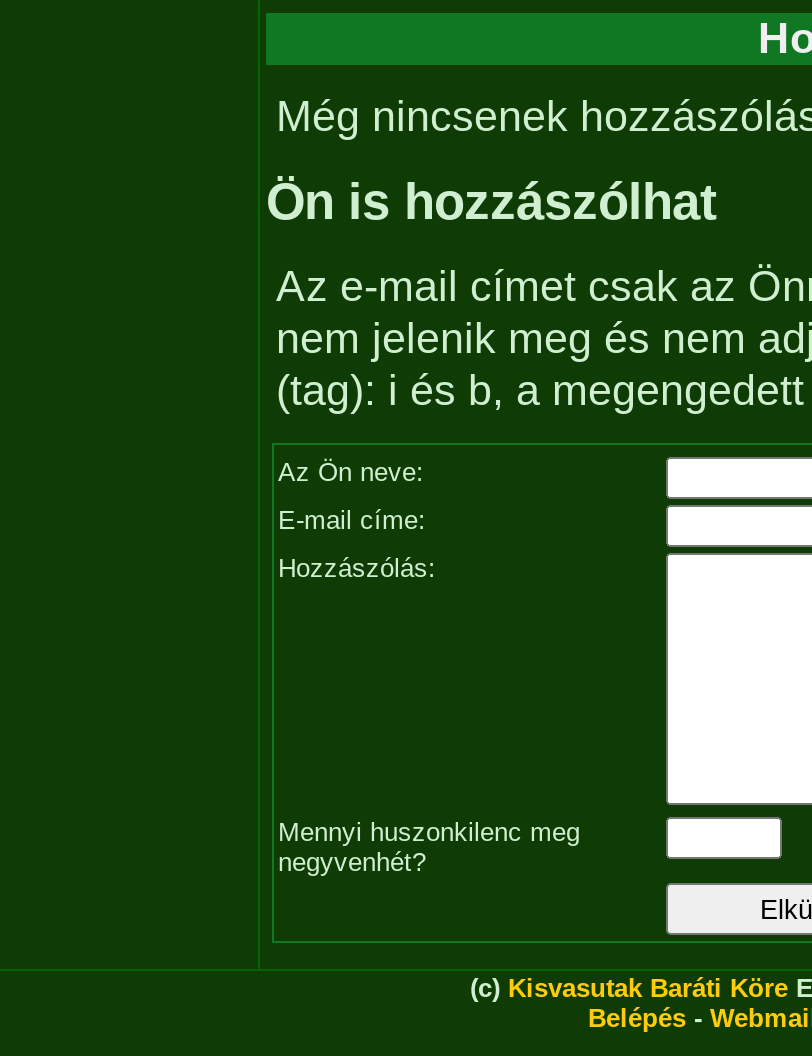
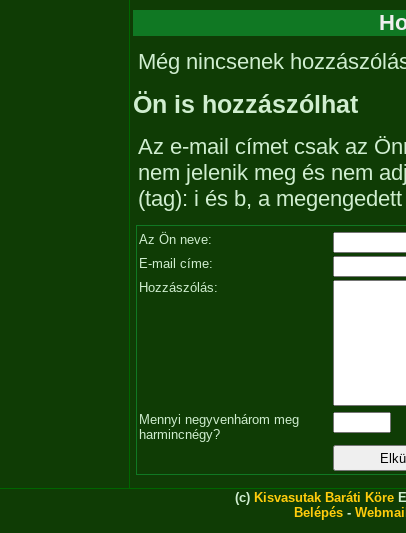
- Mennyi huszonkilenc meg
- negyvenhét?
+ Mennyi negyvenhárom meg
+ harmincnégy?
